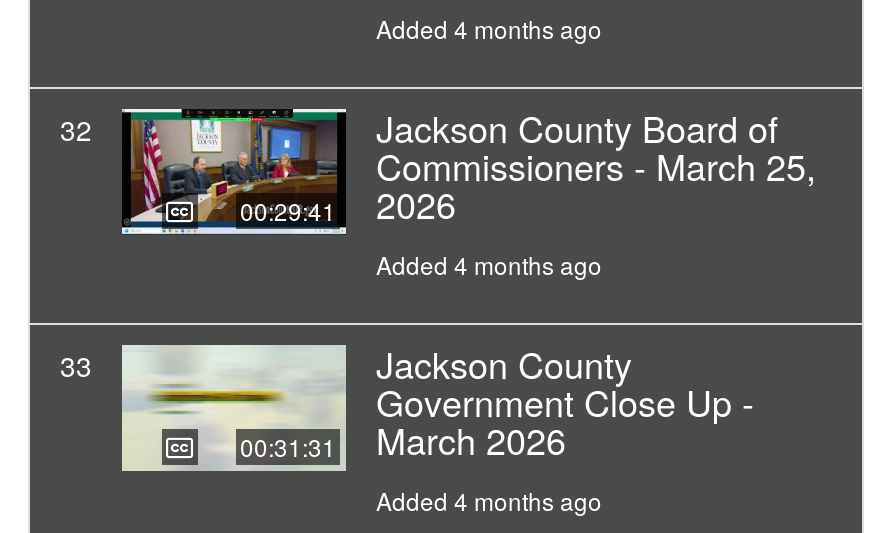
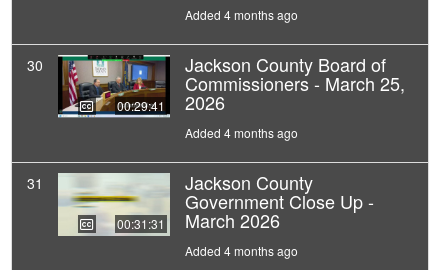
- 32
+ 30

- 33
+ 31
